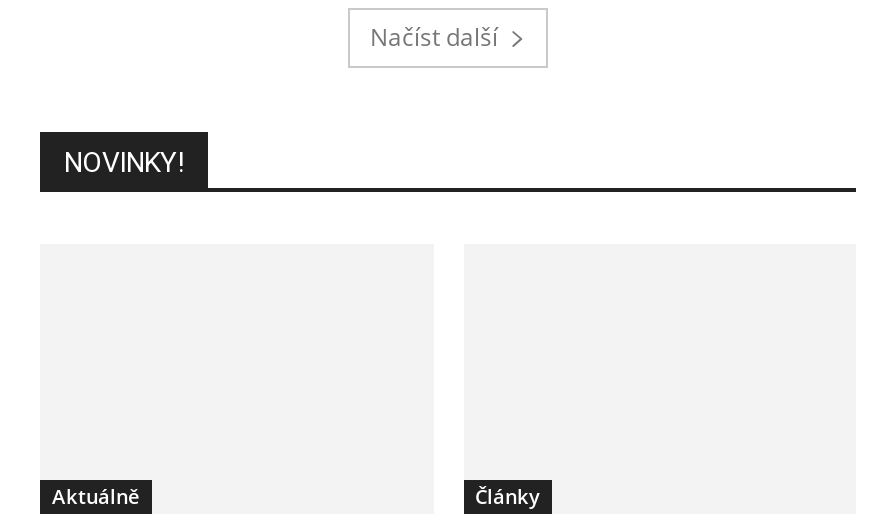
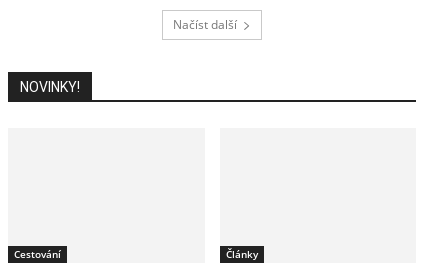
- Aktuálně
+ Cestování
